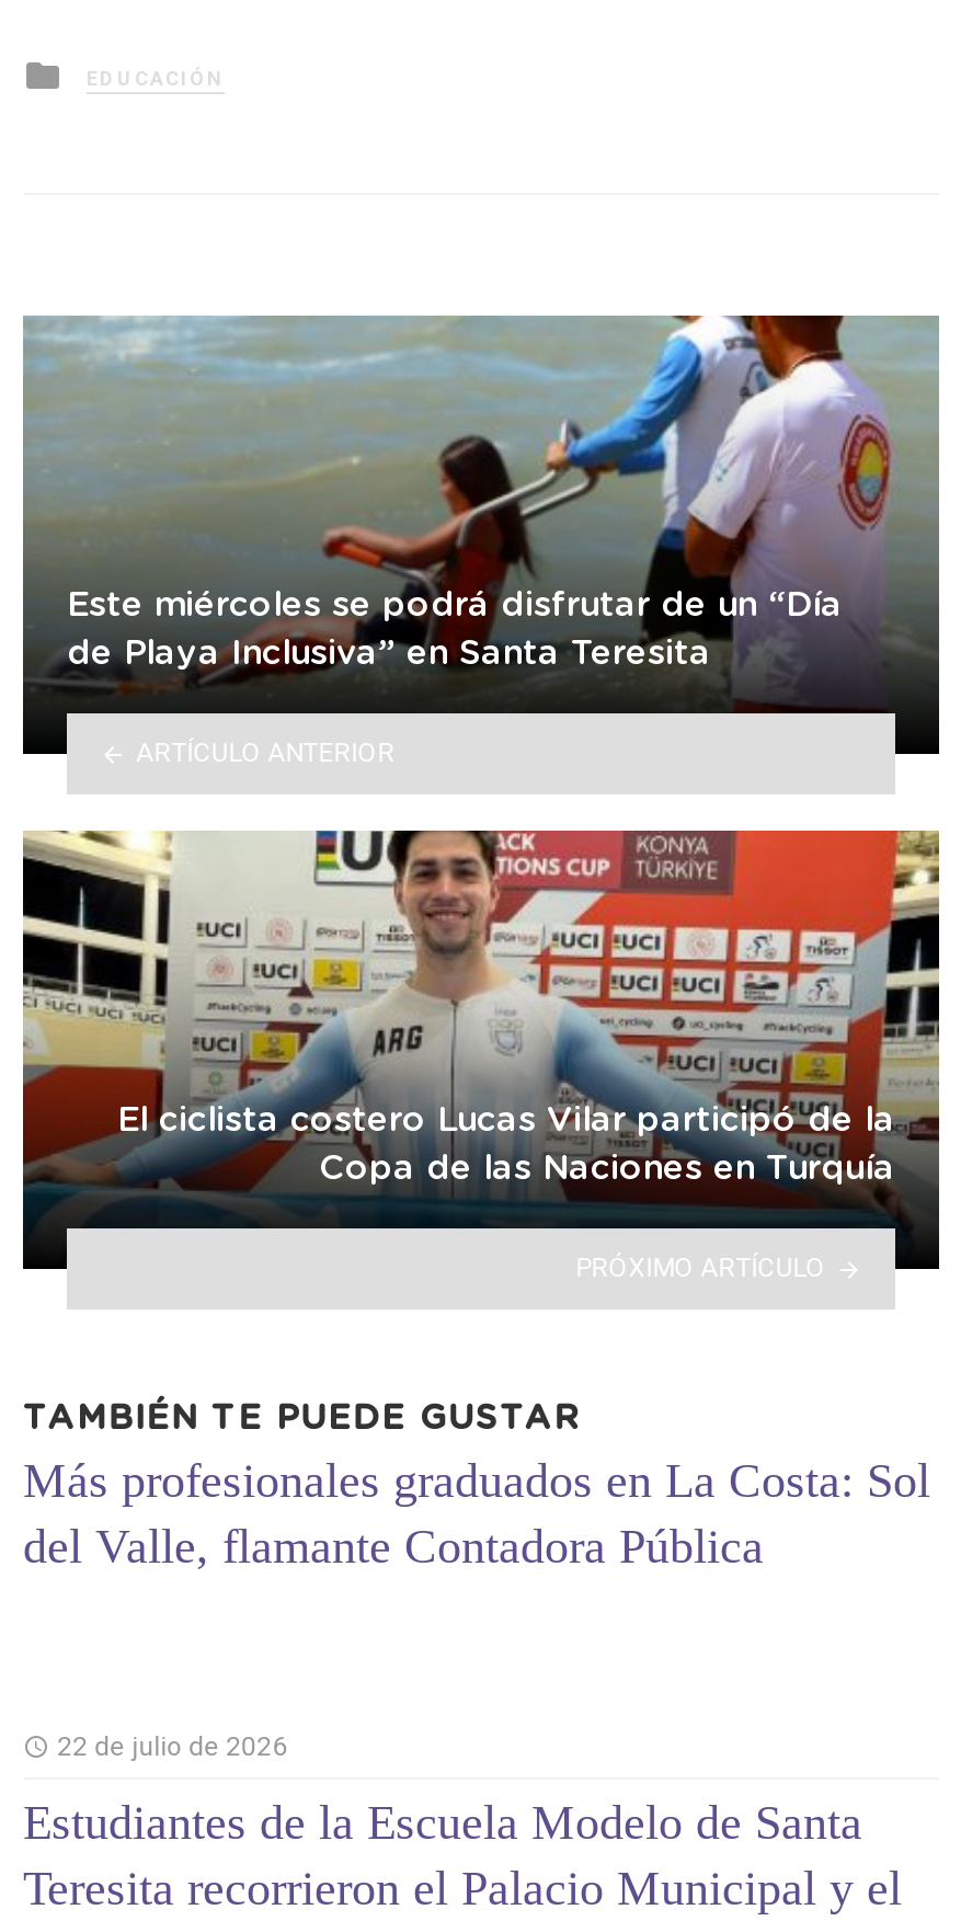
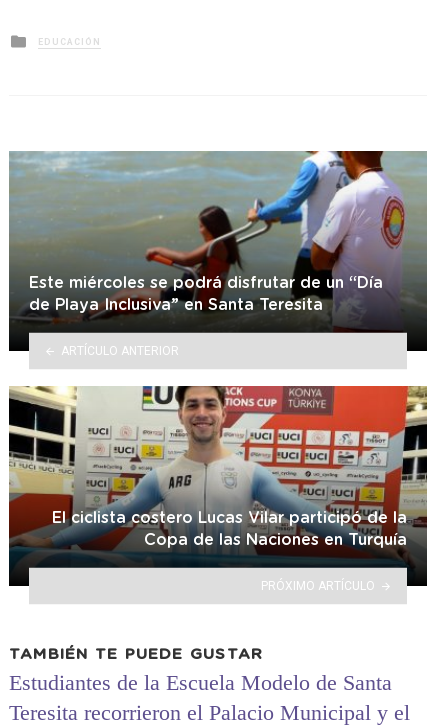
- Más profesionales graduados en La Costa: Sol
- del Valle, flamante Contadora Pública

- 22 de julio de 2026
